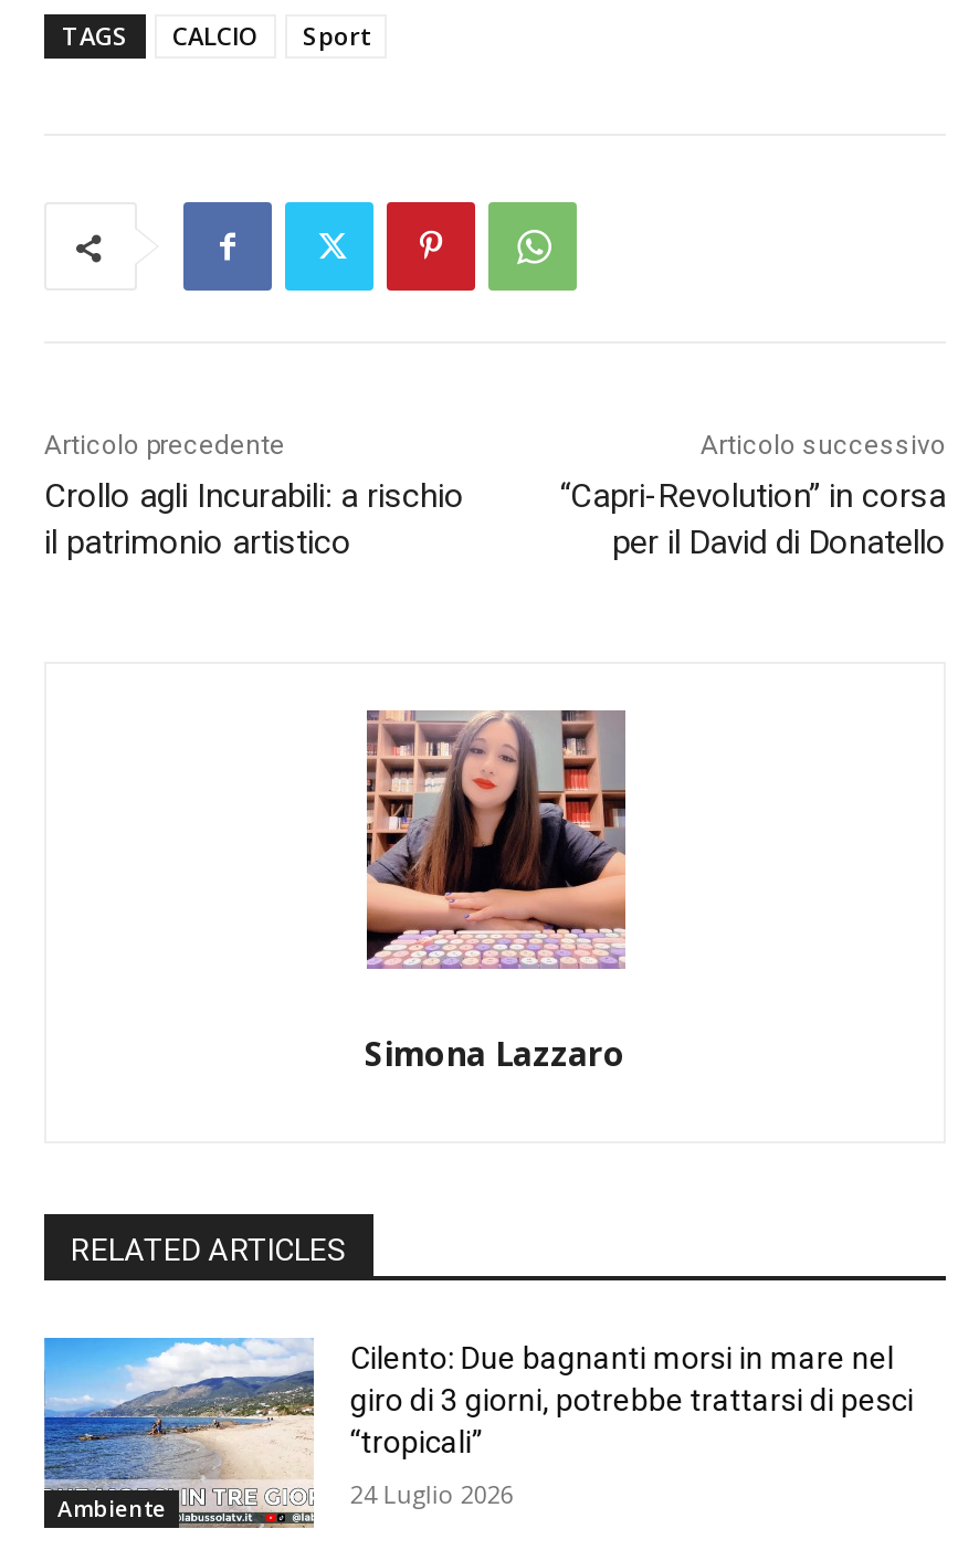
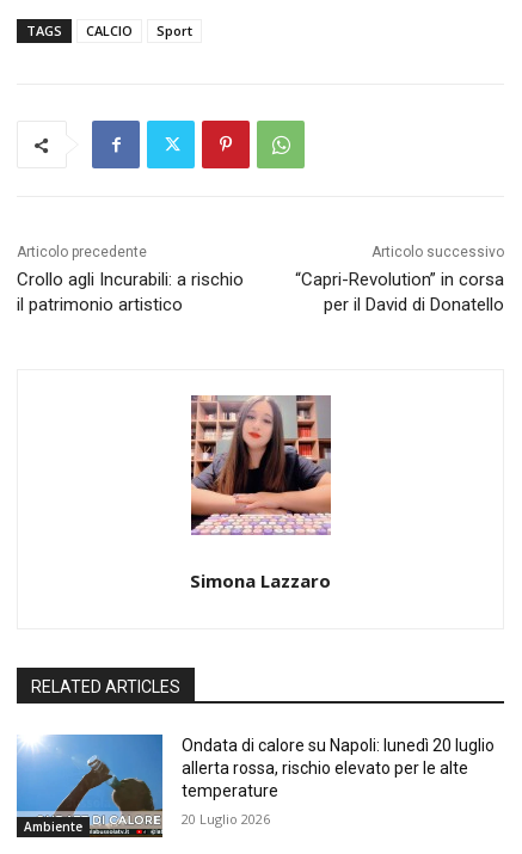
- [image]
- Cilento: Due bagnanti morsi in mare nel
- giro di 3 giorni, potrebbe trattarsi di pesci
- “tropicali”
+ [image]
+ Ondata di calore su Napoli: lunedì 20 luglio
+ allerta rossa, rischio elevato per le alte
+ temperature

- 24 Luglio 2026
+ 20 Luglio 2026
